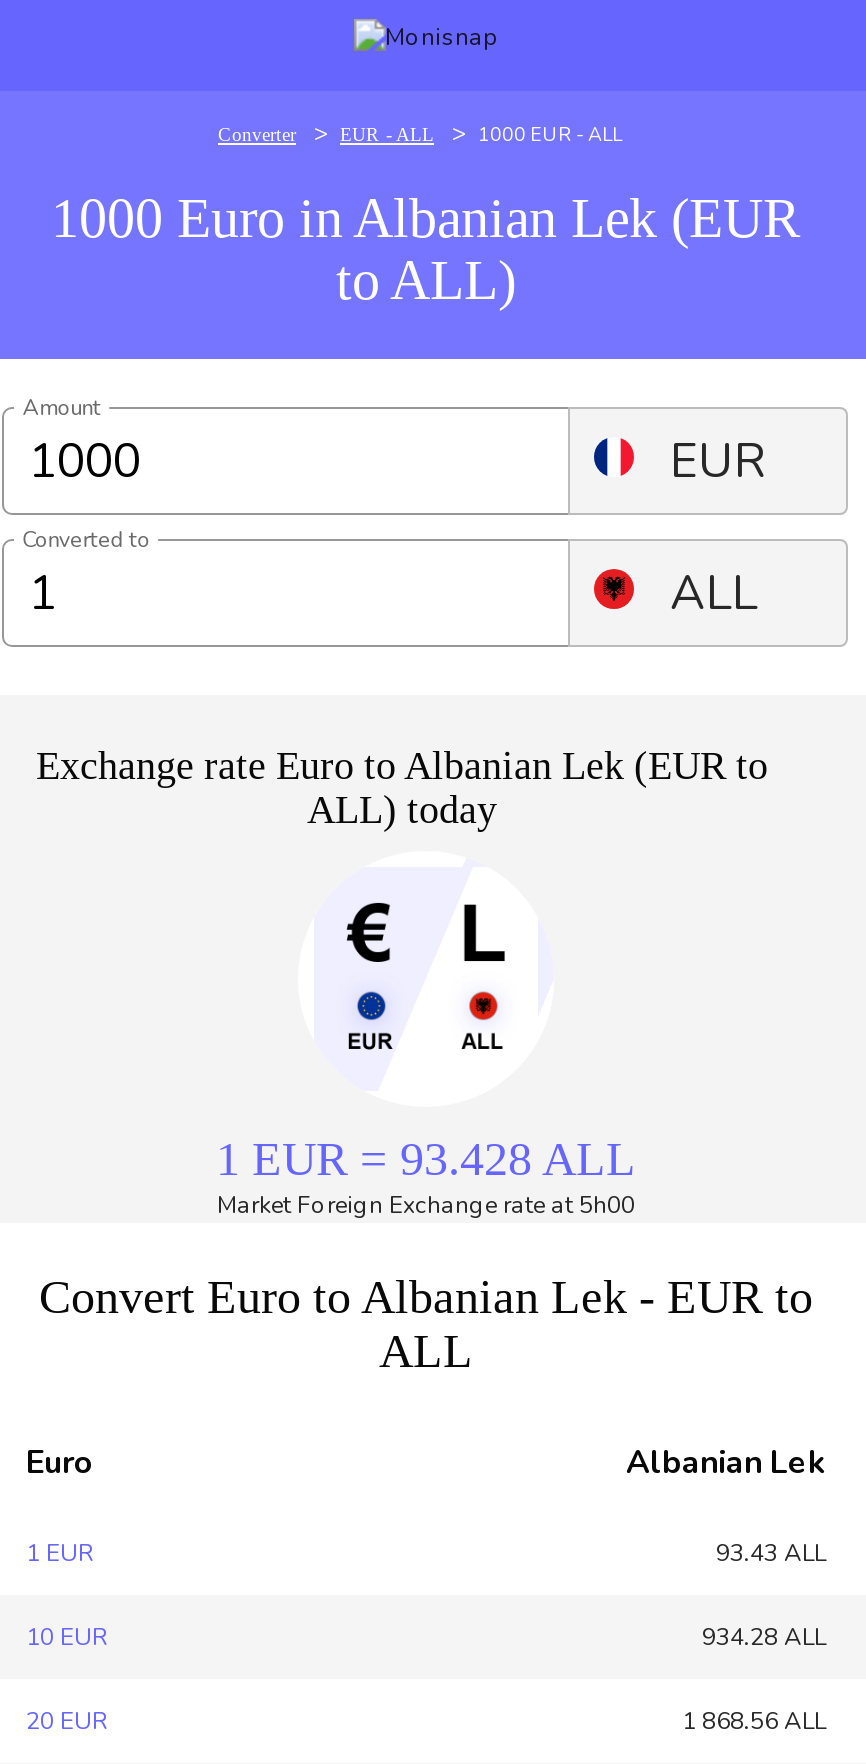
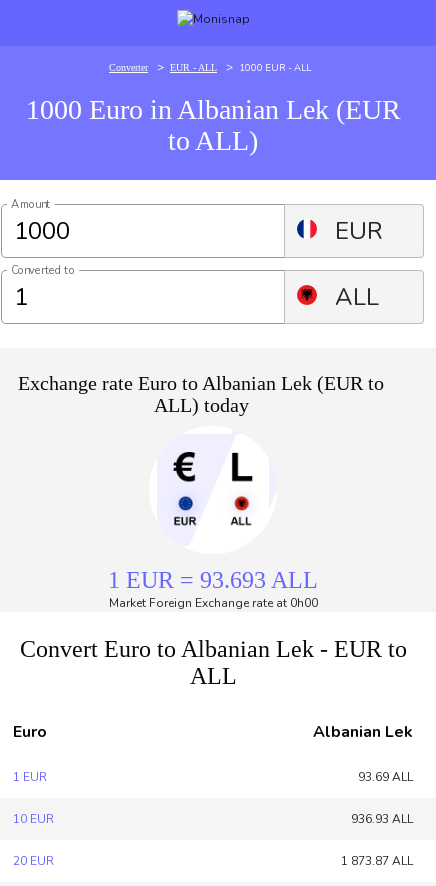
- 1 EUR = 93.428 ALL
+ 1 EUR = 93.693 ALL

- Market Foreign Exchange rate at 5h00
+ Market Foreign Exchange rate at 0h00

- 93.43 ALL
+ 93.69 ALL

- 934.28 ALL
+ 936.93 ALL

- 1 868.56 ALL
+ 1 873.87 ALL
